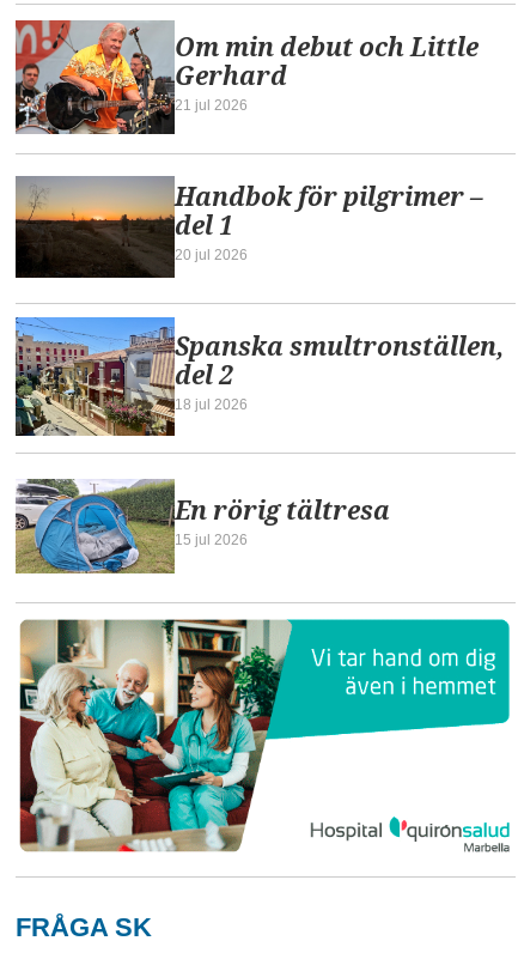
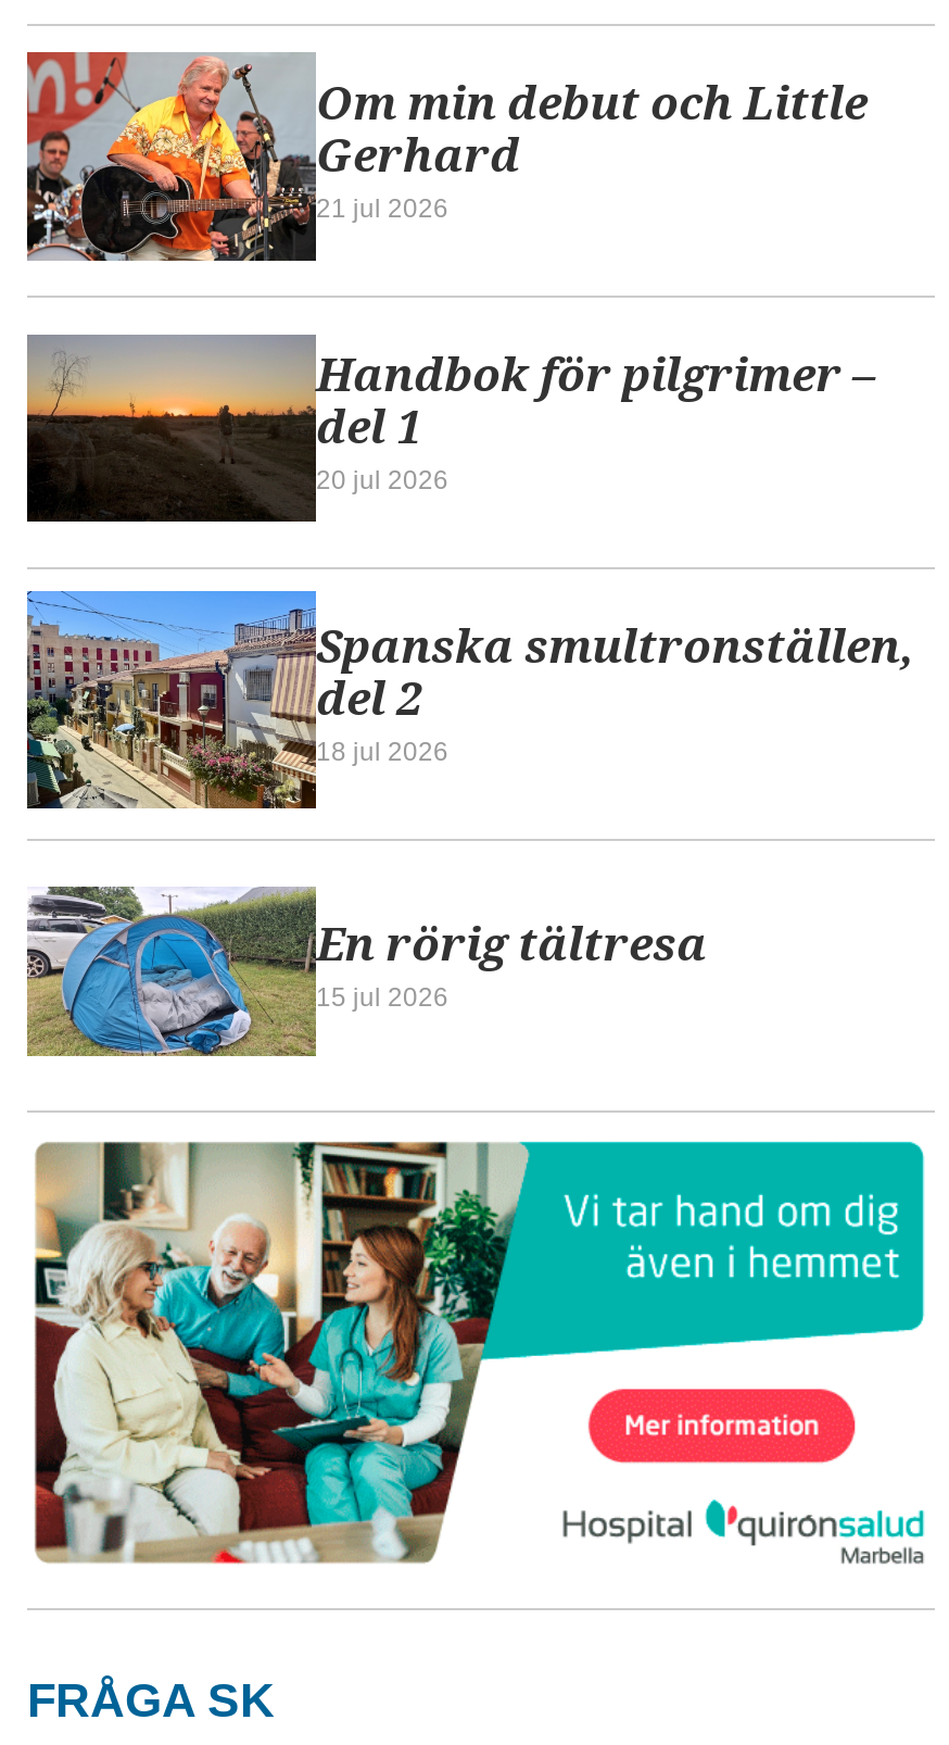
+ [image]
